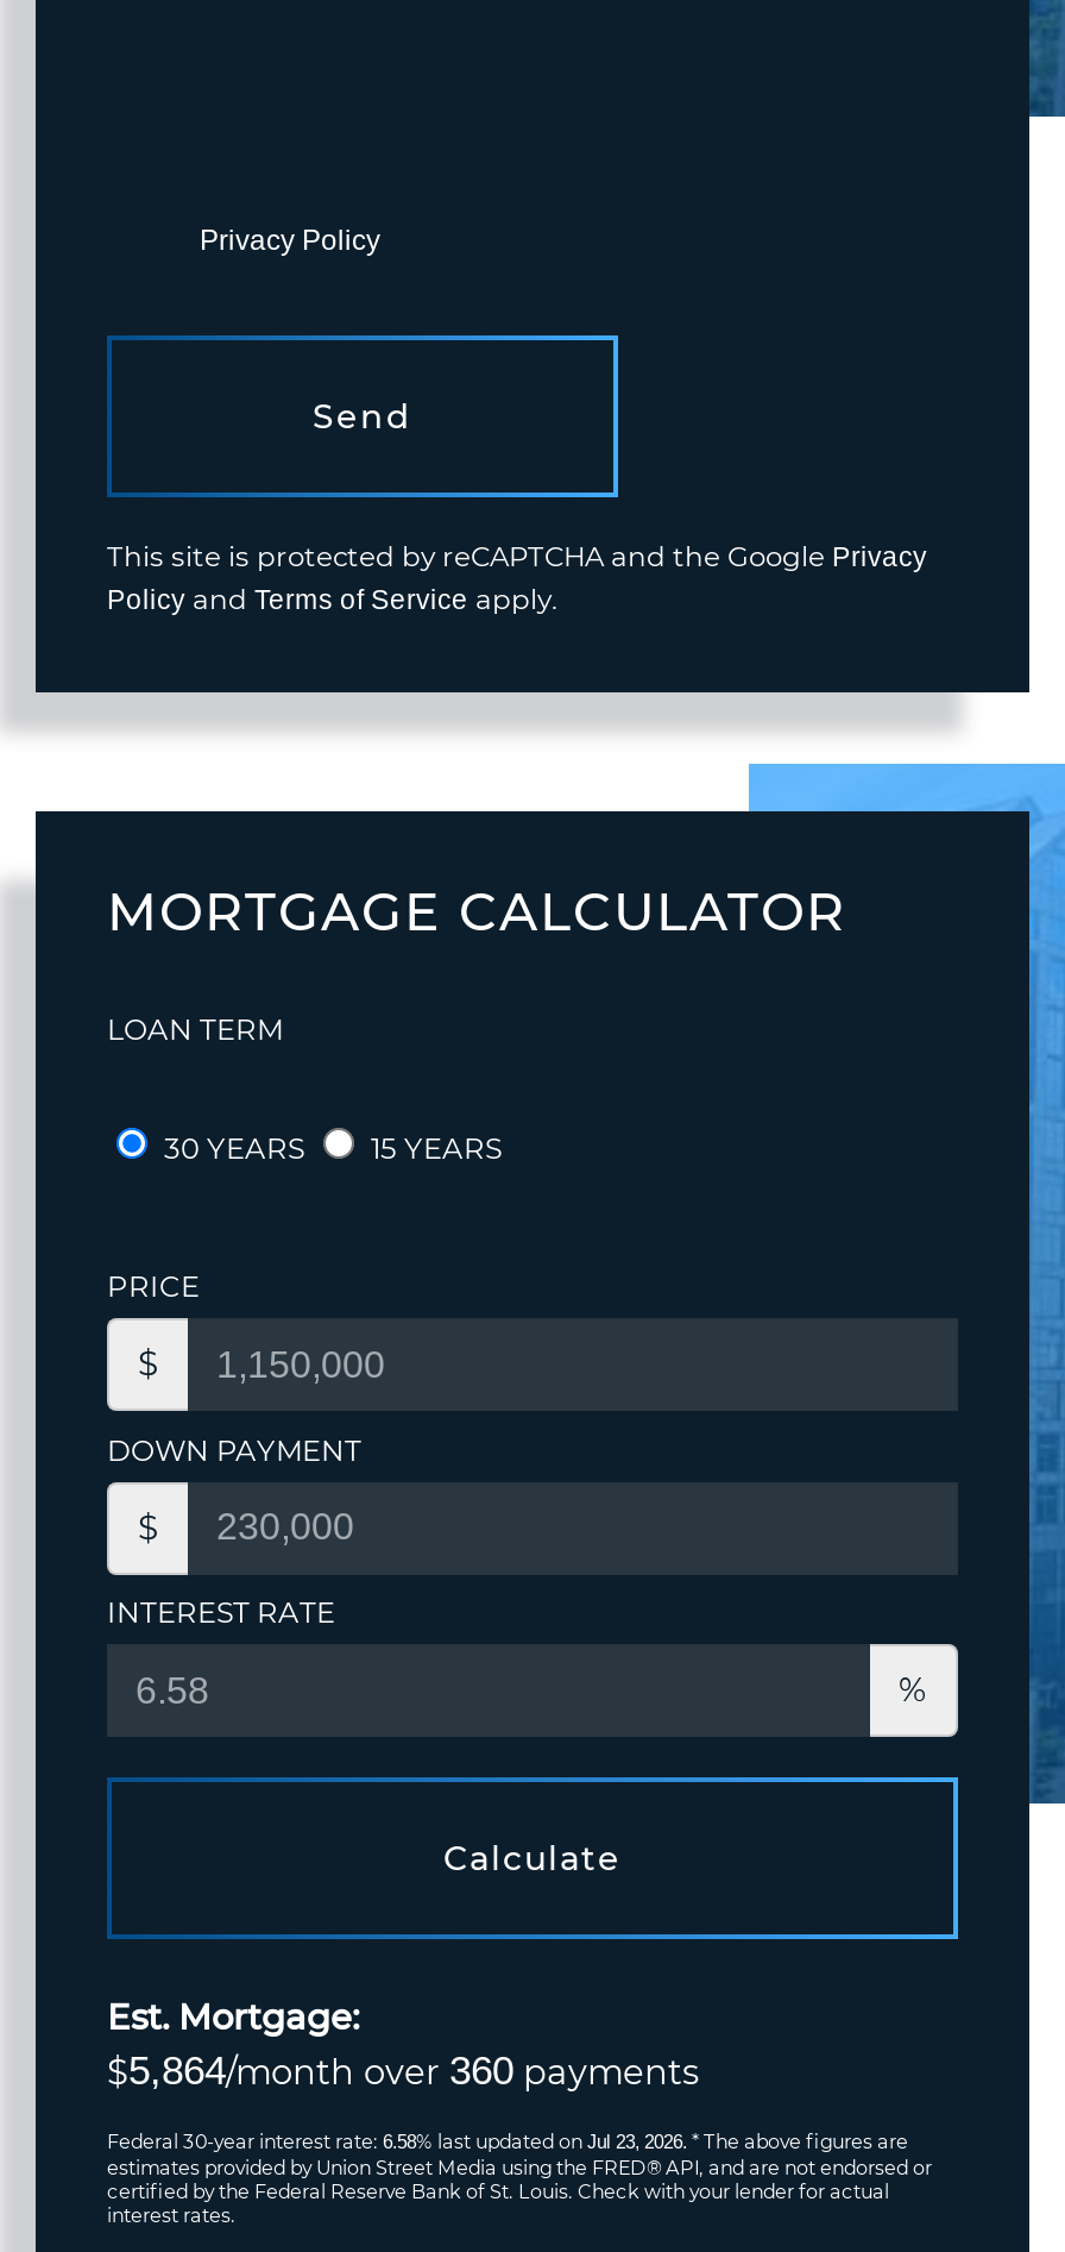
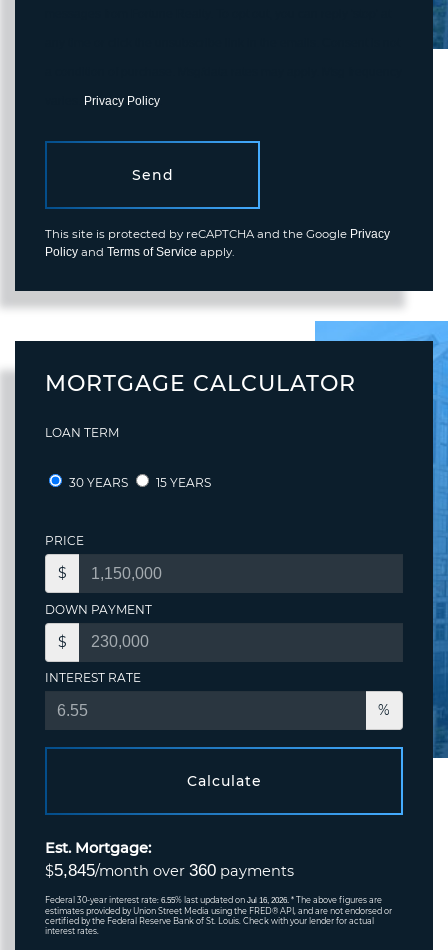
- $5,864/month over 360 payments
+ $5,845/month over 360 payments

- Federal 30-year interest rate: 6.58% last updated on Jul 23, 2026. * The above figures are
+ Federal 30-year interest rate: 6.55% last updated on Jul 16, 2026. * The above figures are
